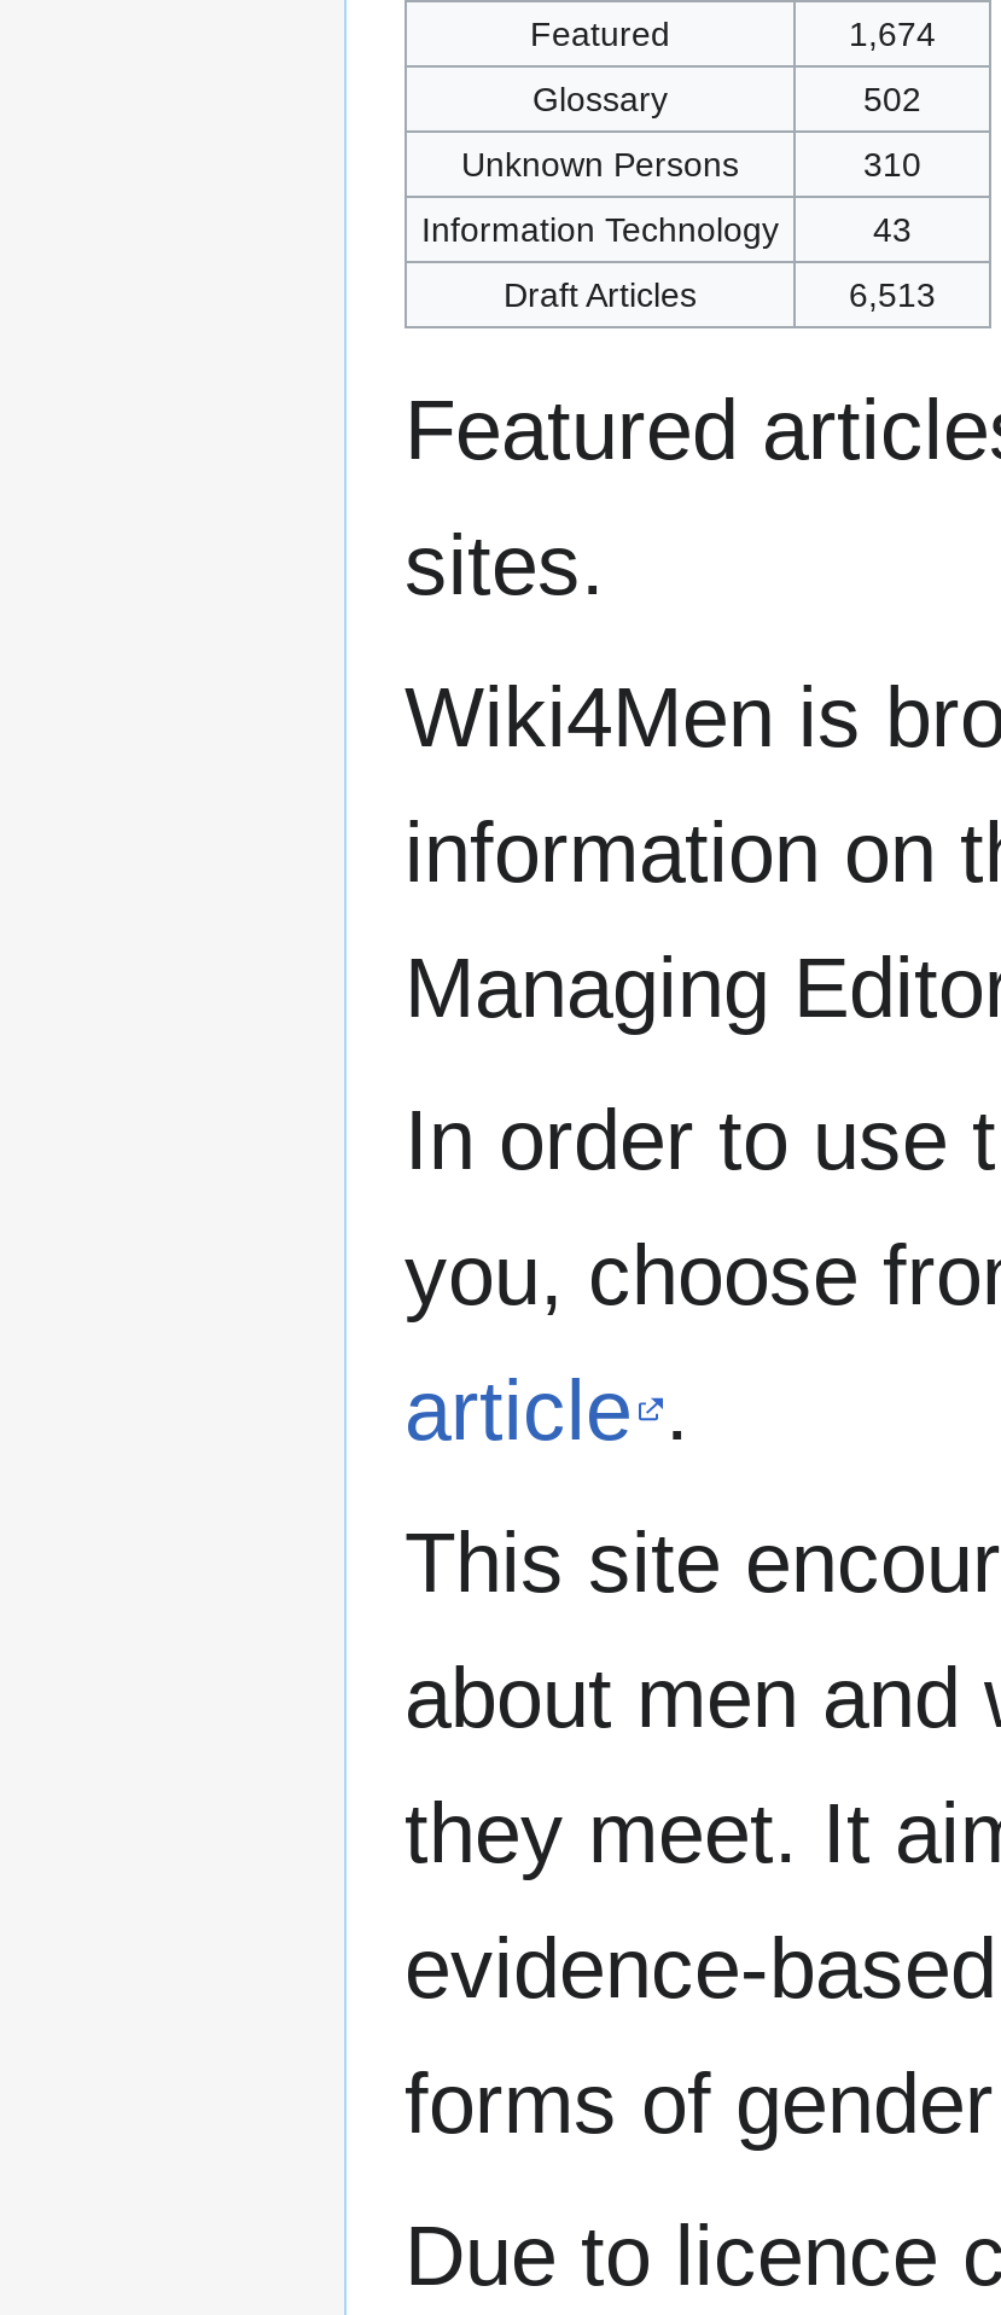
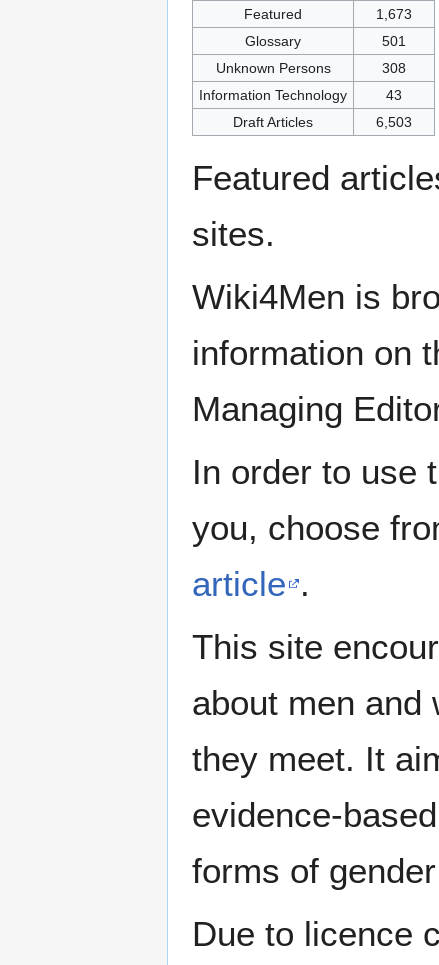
- 1,674
+ 1,673

- 502
+ 501

- 310
+ 308

- 6,513
+ 6,503
